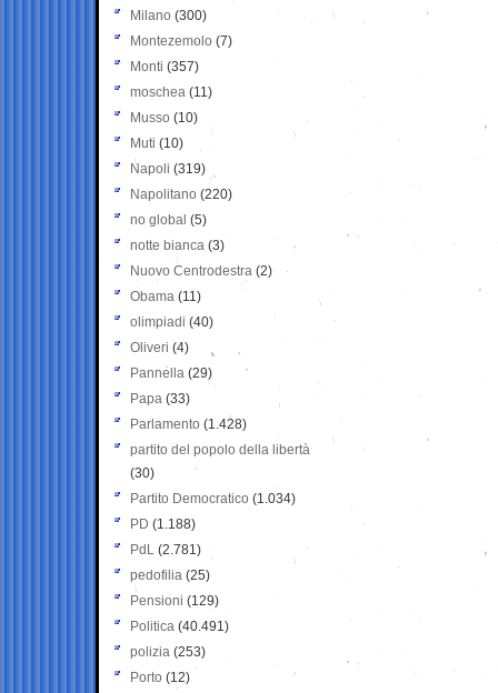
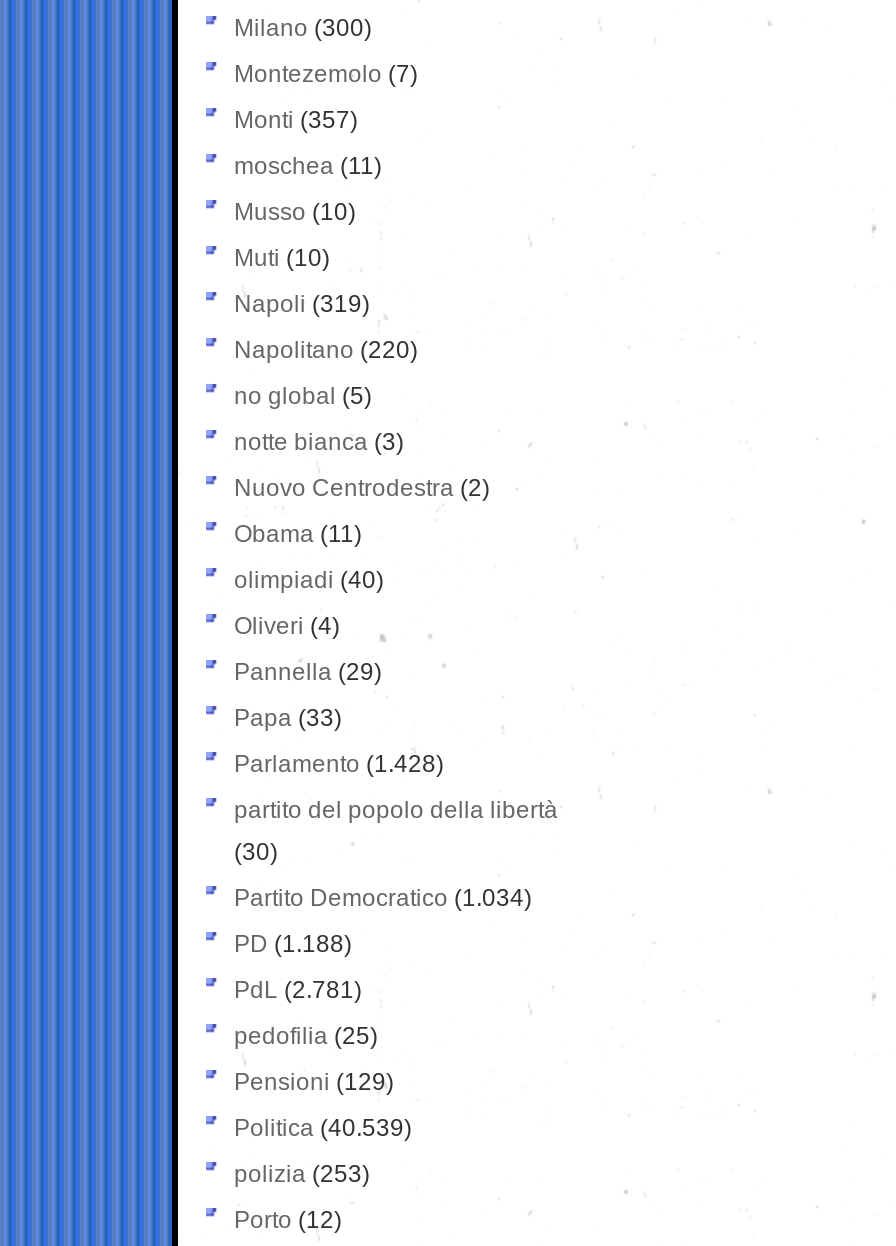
- Politica (40.491)
+ Politica (40.539)
